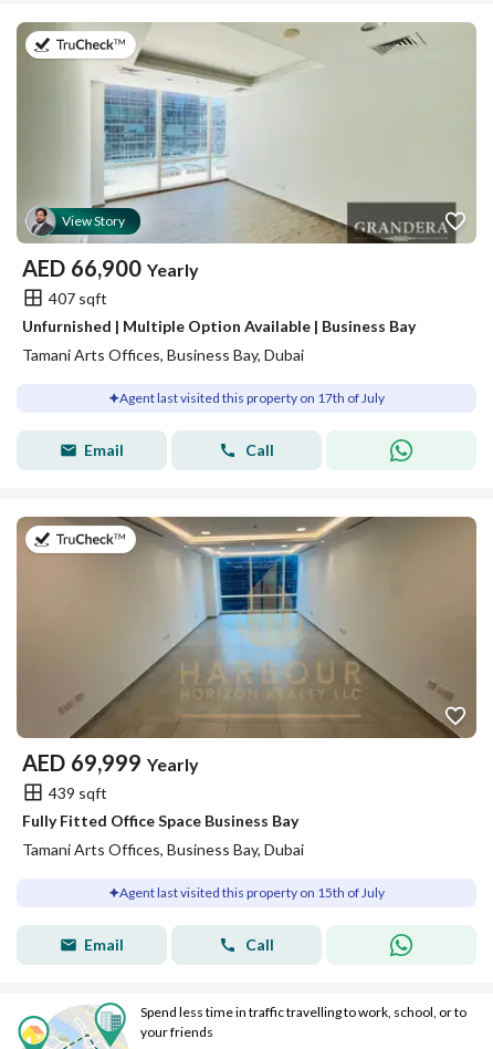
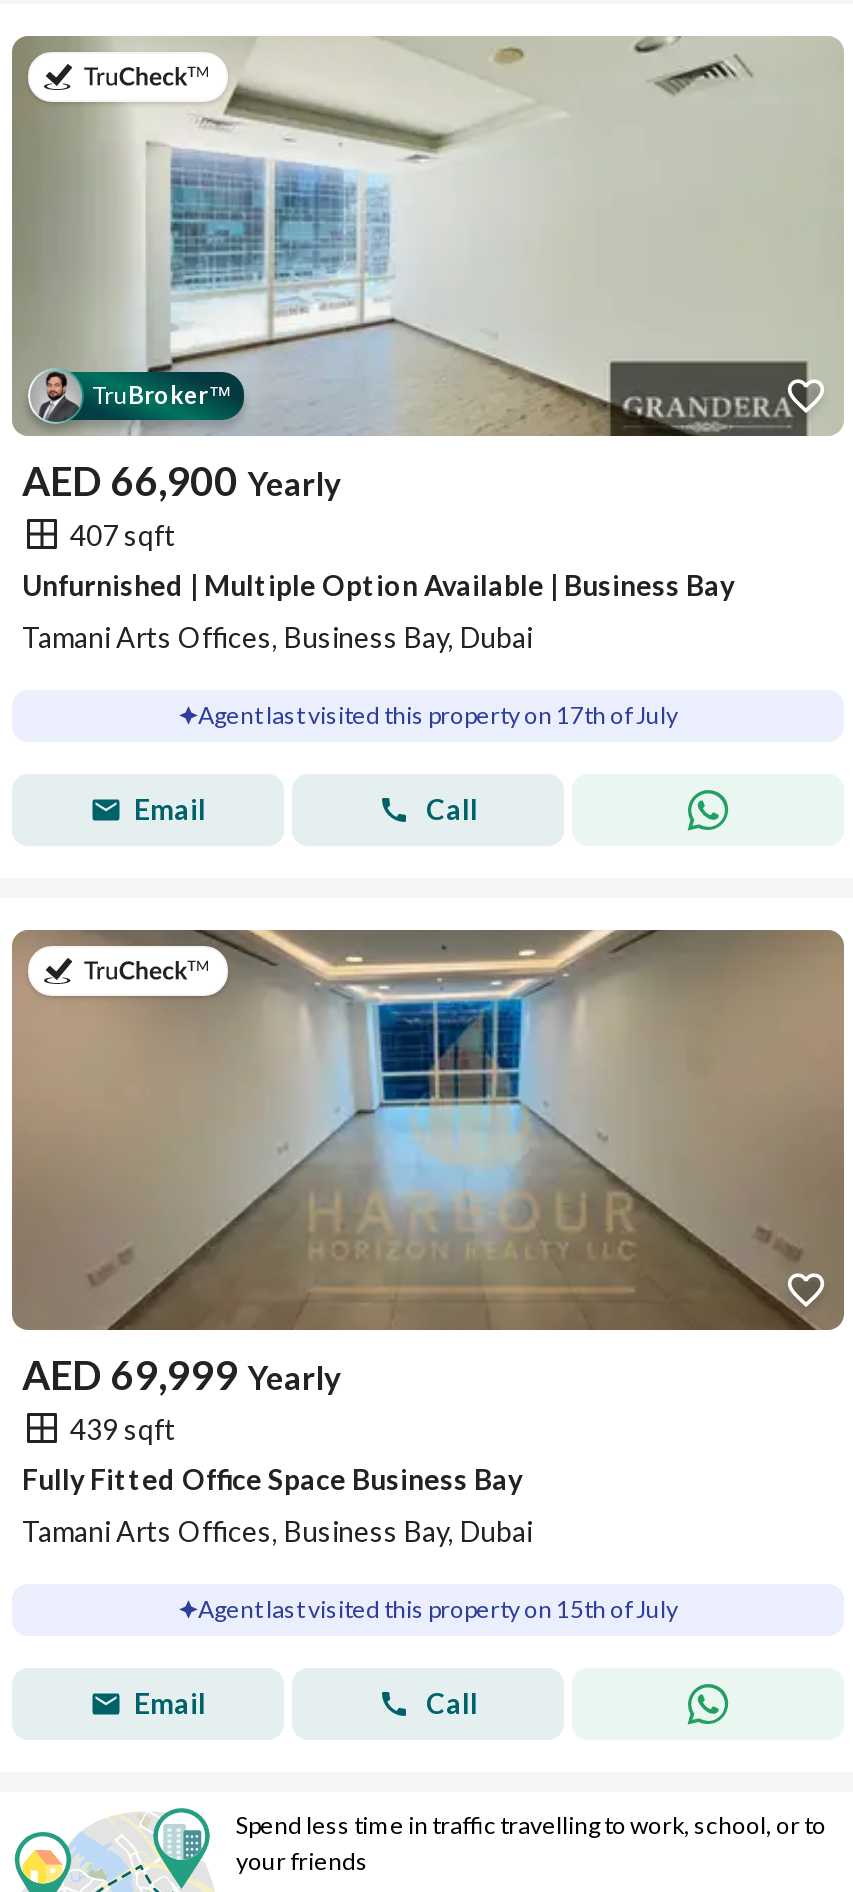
- View Story
+ TruBroker™
